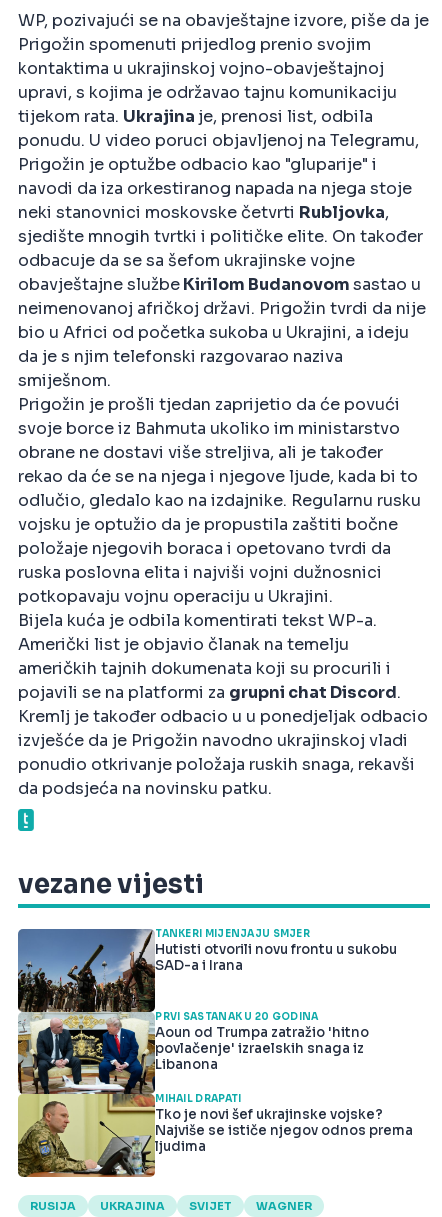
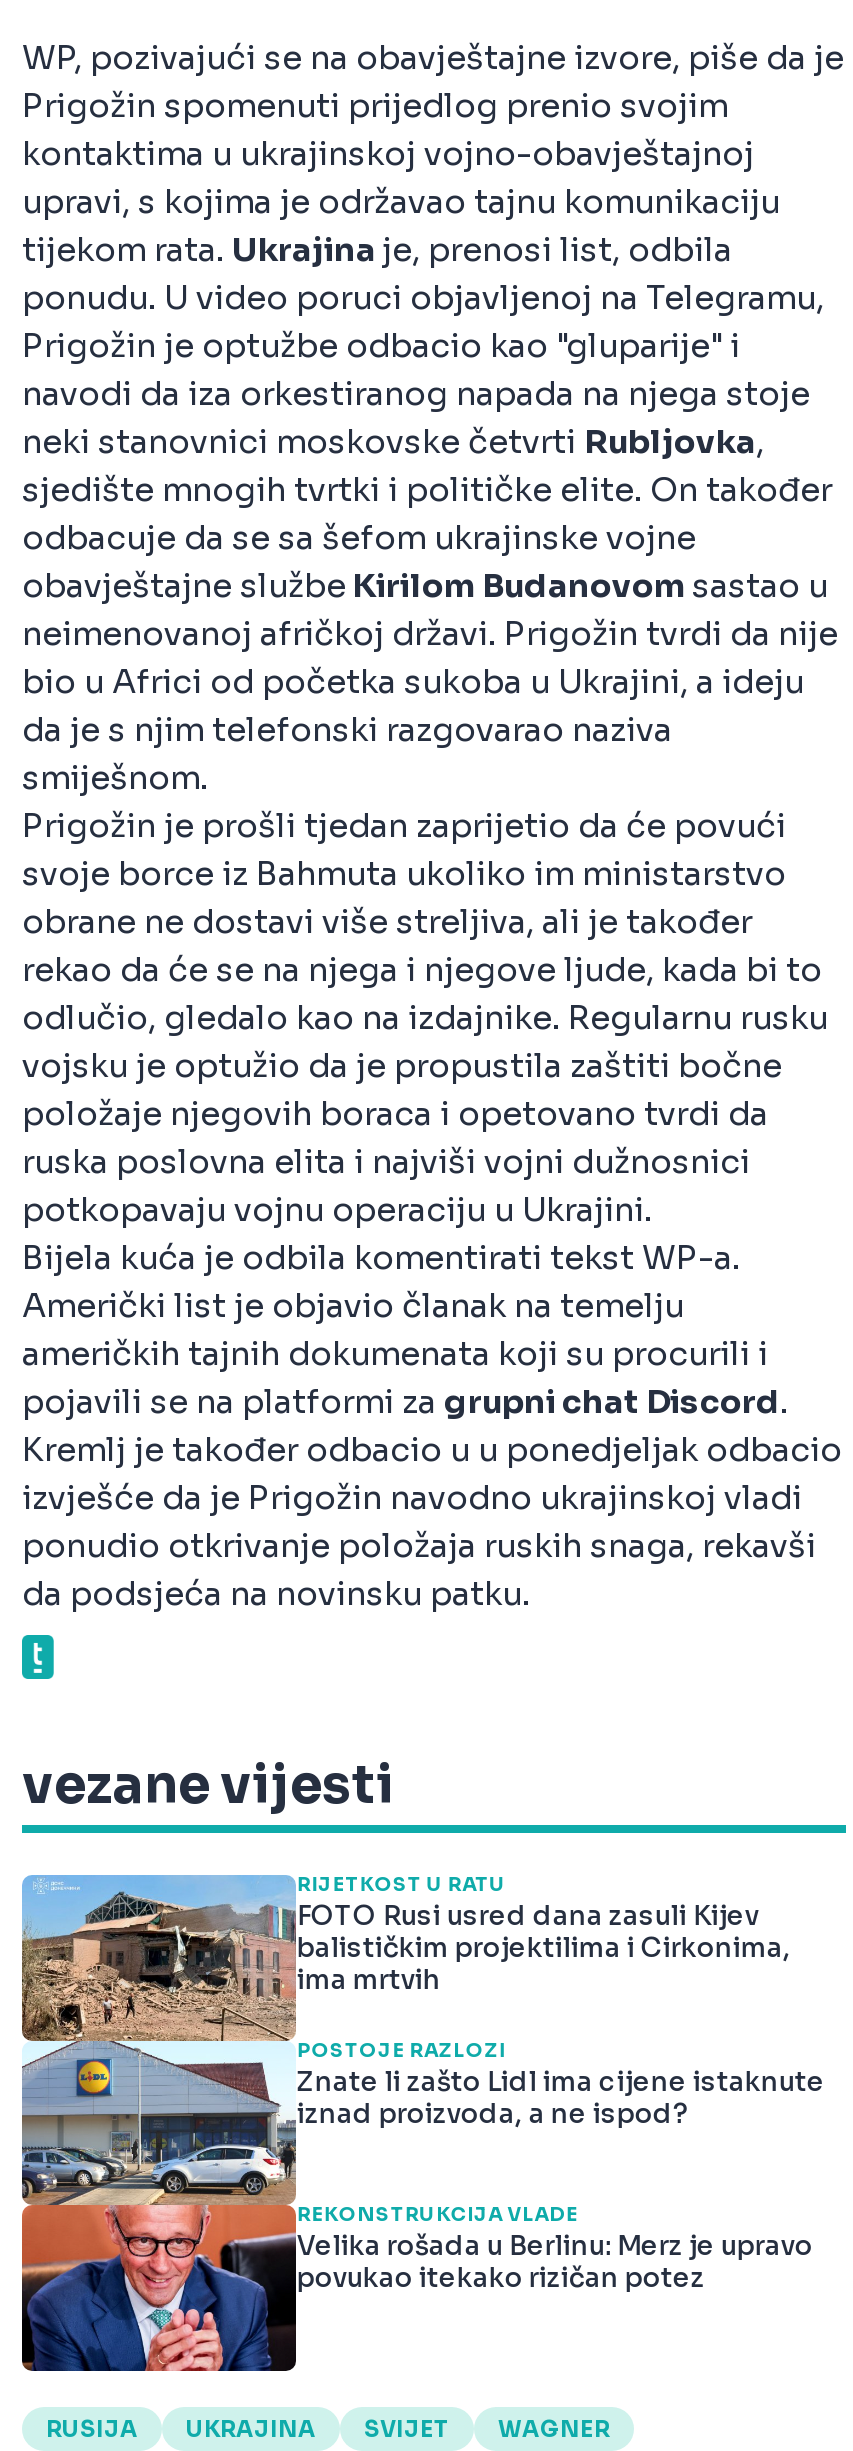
- [image]
- TANKERI MIJENJAJU SMJER
- Hutisti otvorili novu frontu u sukobu
- SAD-a i Irana
+ [image]
+ RIJETKOST U RATU
+ FOTO Rusi usred dana zasuli Kijev
+ balističkim projektilima i Cirkonima,
+ ima mrtvih

- PRVI SASTANAK U 20 GODINA
- Aoun od Trumpa zatražio 'hitno
- povlačenje' izraelskih snaga iz
- Libanona
+ POSTOJE RAZLOZI
+ Znate li zašto Lidl ima cijene istaknute
+ iznad proizvoda, a ne ispod?

- MIHAIL DRAPATI
- Tko je novi šef ukrajinske vojske?
- Najviše se ističe njegov odnos prema
- ljudima
+ REKONSTRUKCIJA VLADE
+ Velika rošada u Berlinu: Merz je upravo
+ povukao itekako rizičan potez
